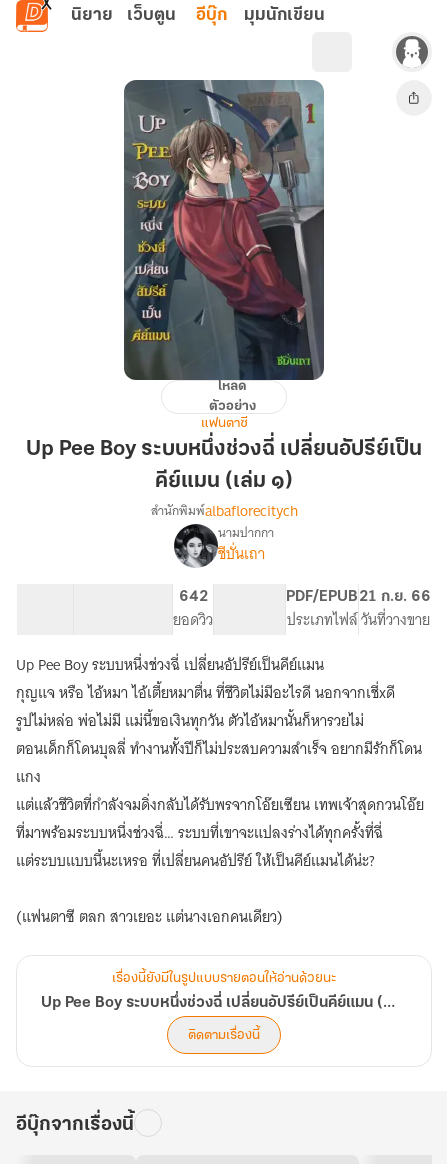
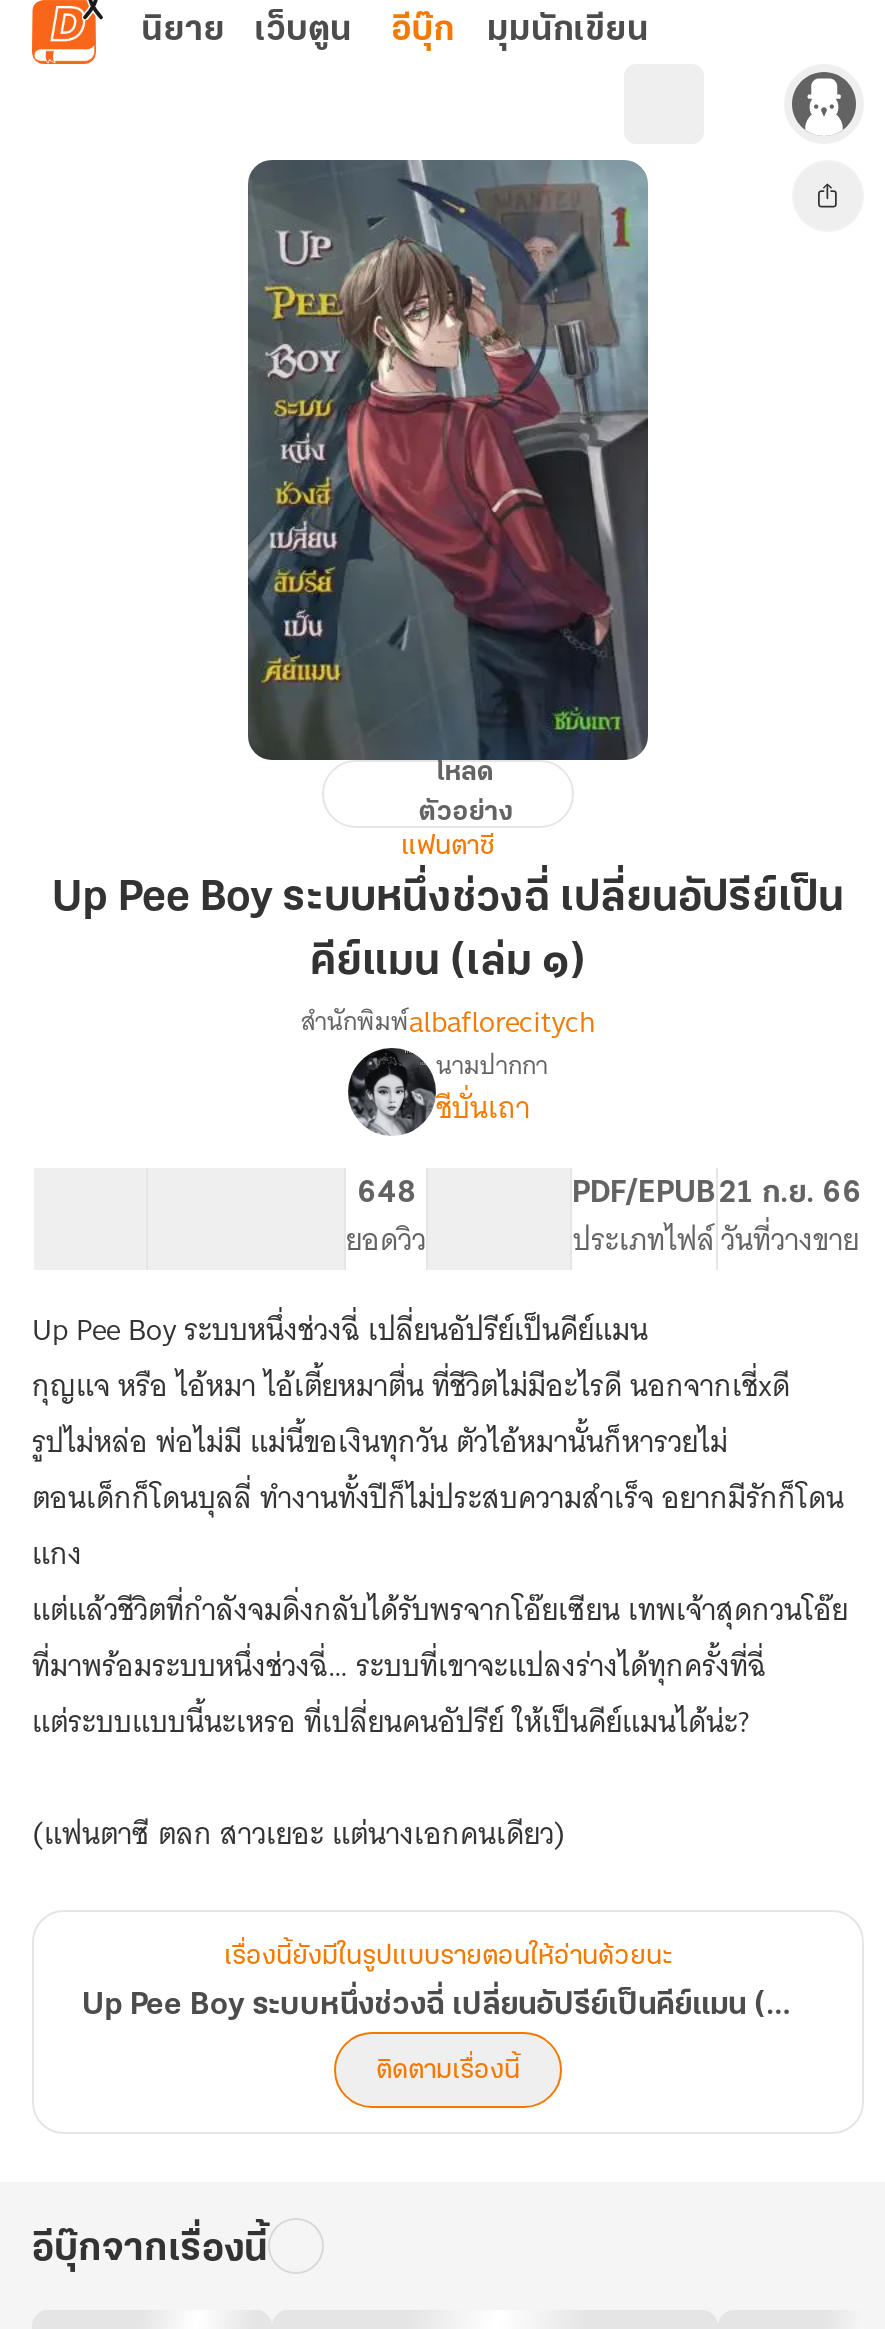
- 642
+ 648
